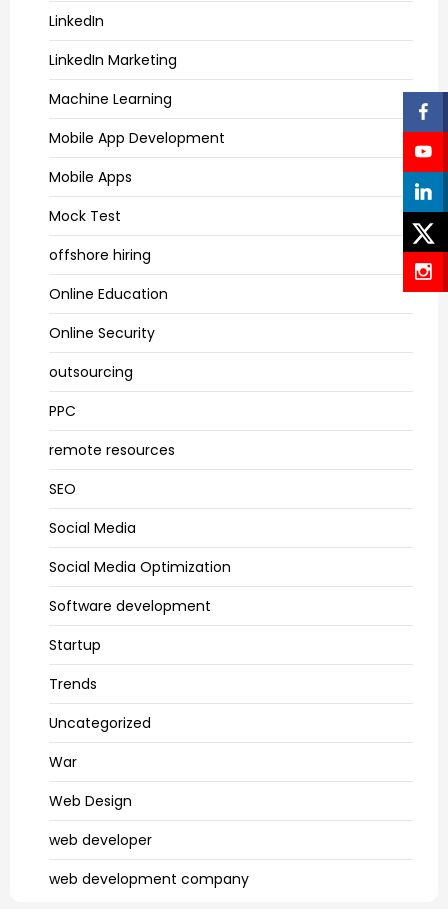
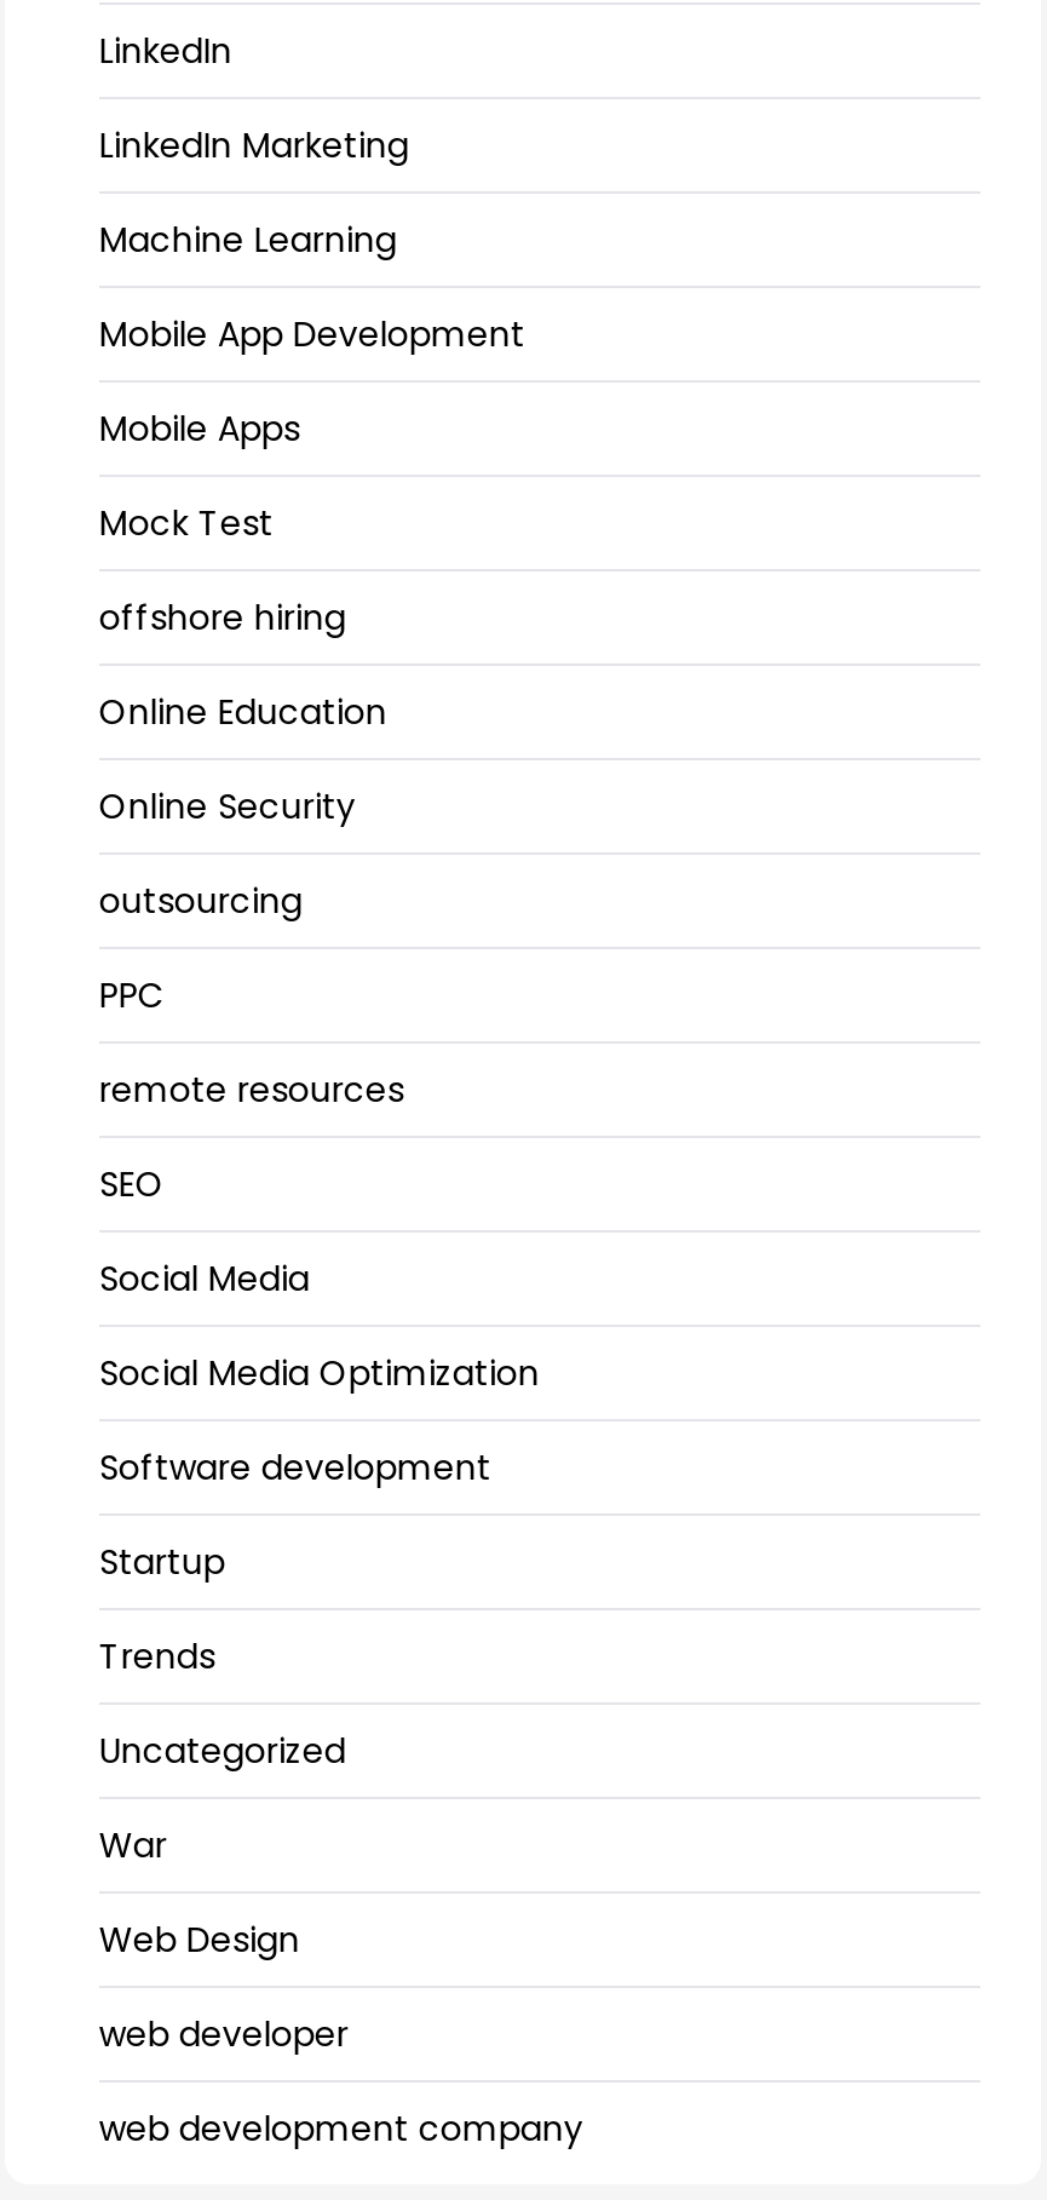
- [image]
